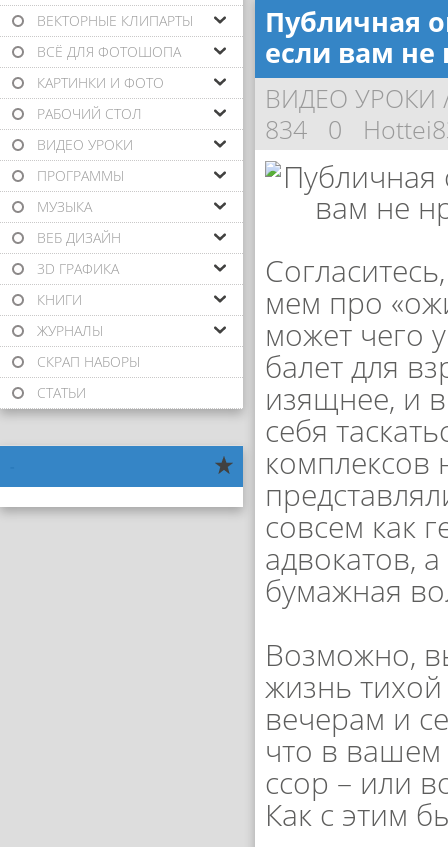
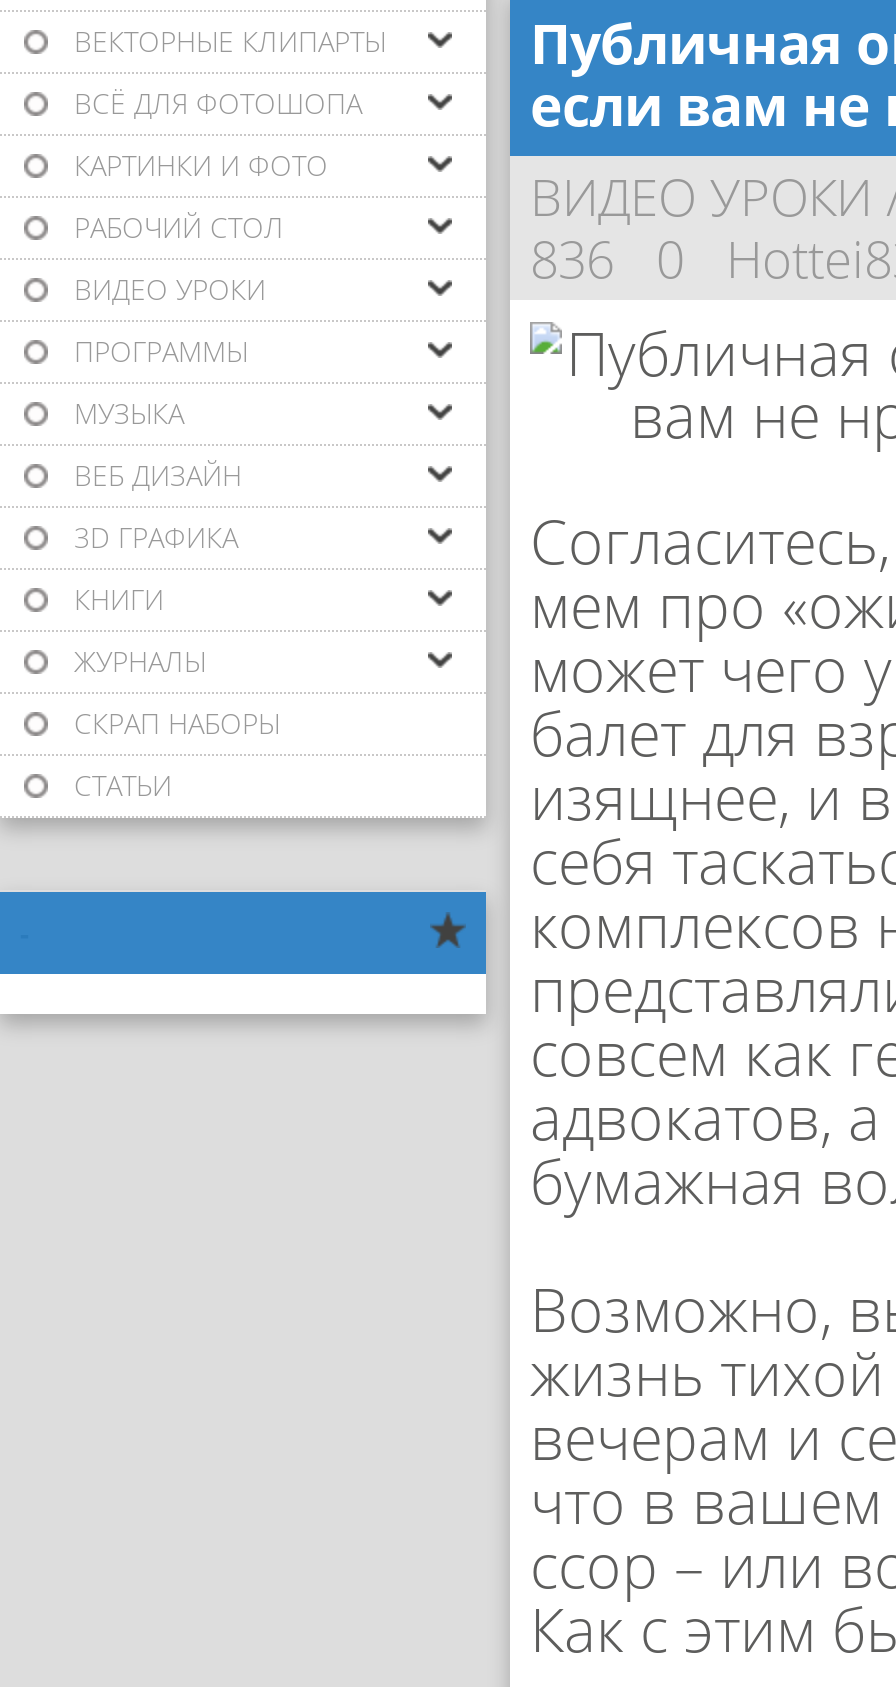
- 834 0
+ 836 0
